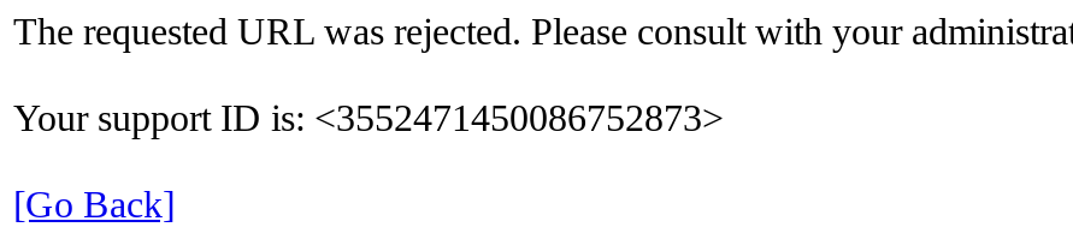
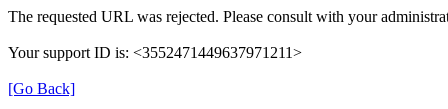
- Your support ID is: <3552471450086752873>
+ Your support ID is: <3552471449637971211>
